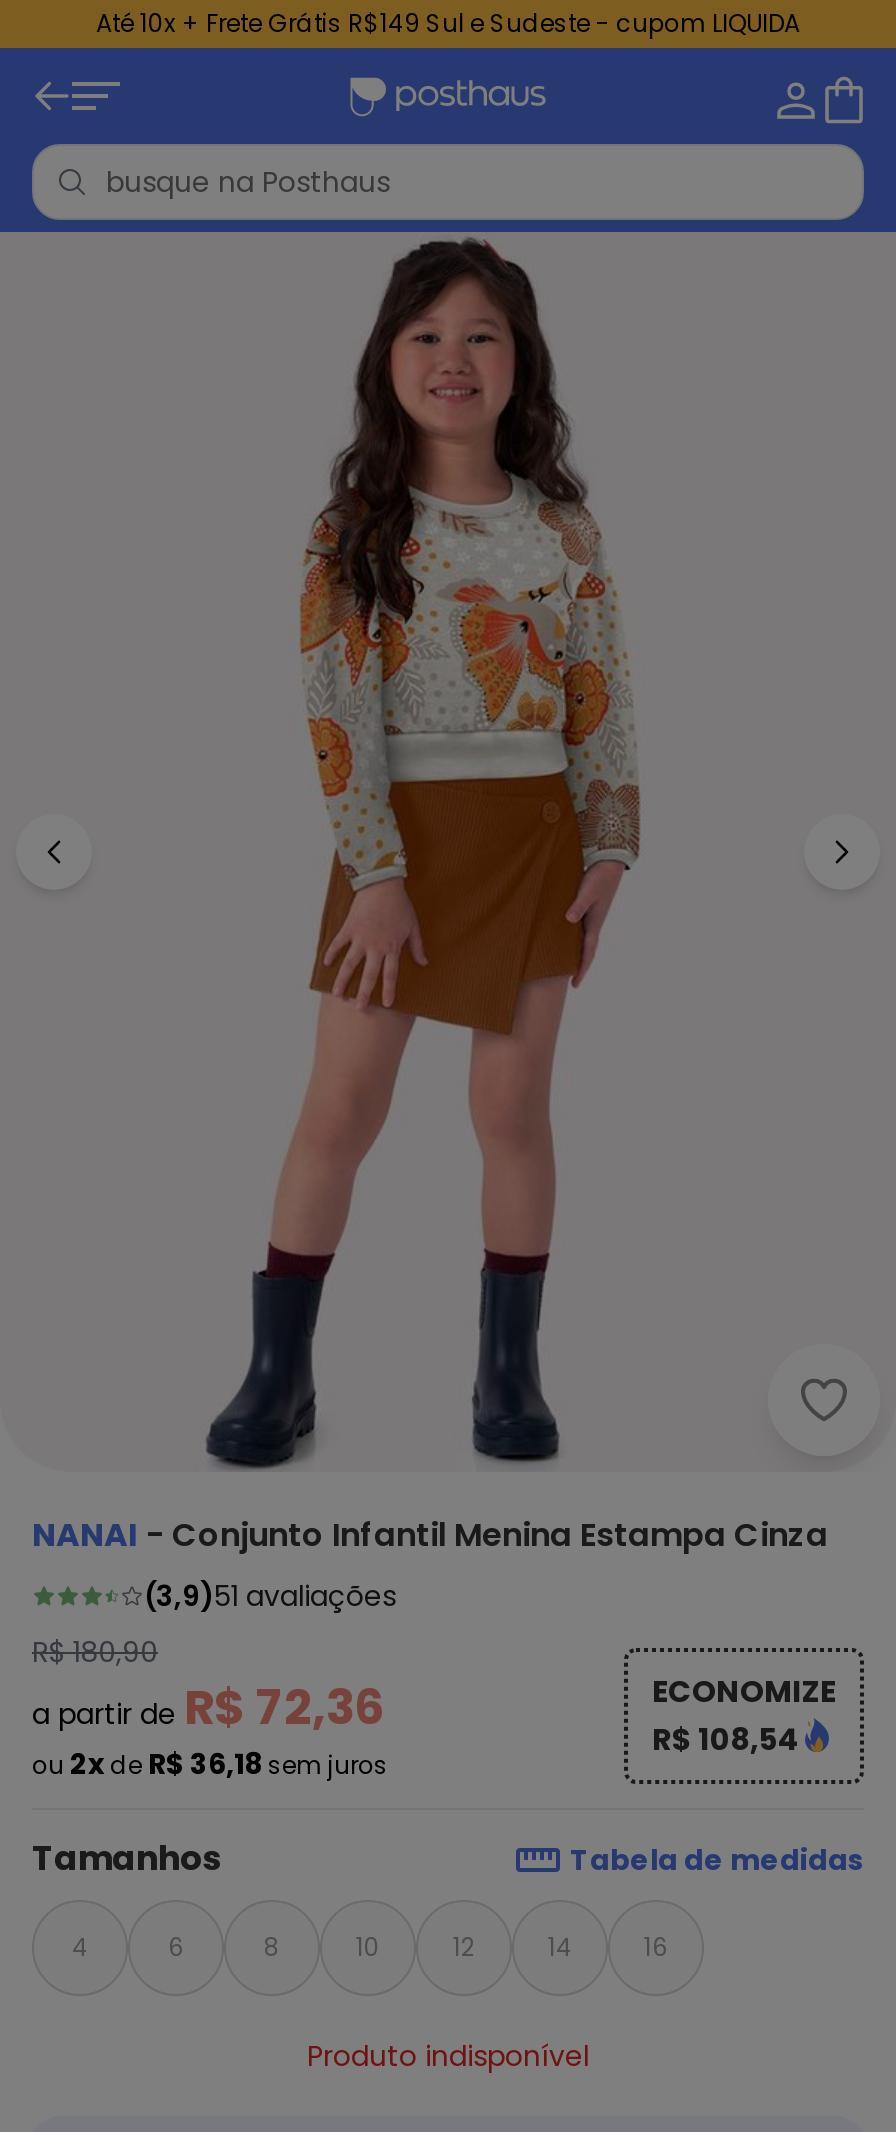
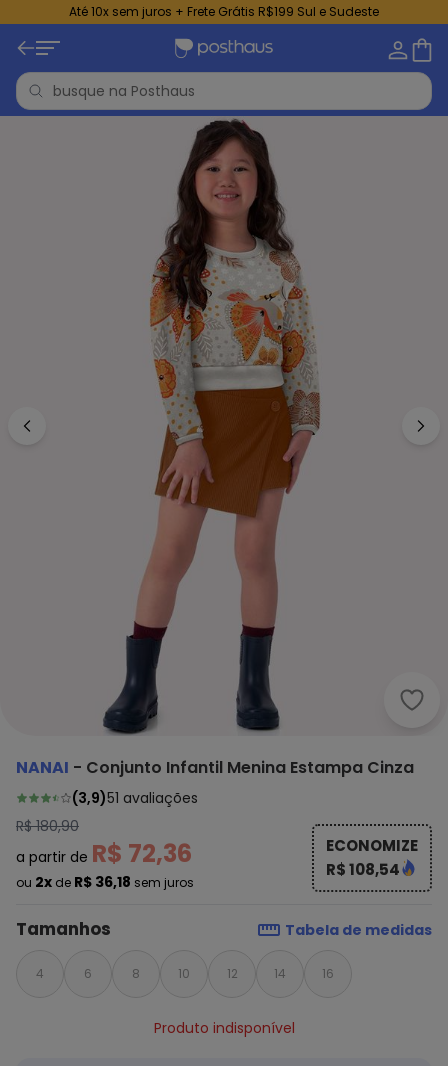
- Até 10x + Frete Grátis R$149 Sul e Sudeste - cupom LIQUIDA
+ Até 10x sem juros + Frete Grátis R$199 Sul e Sudeste
